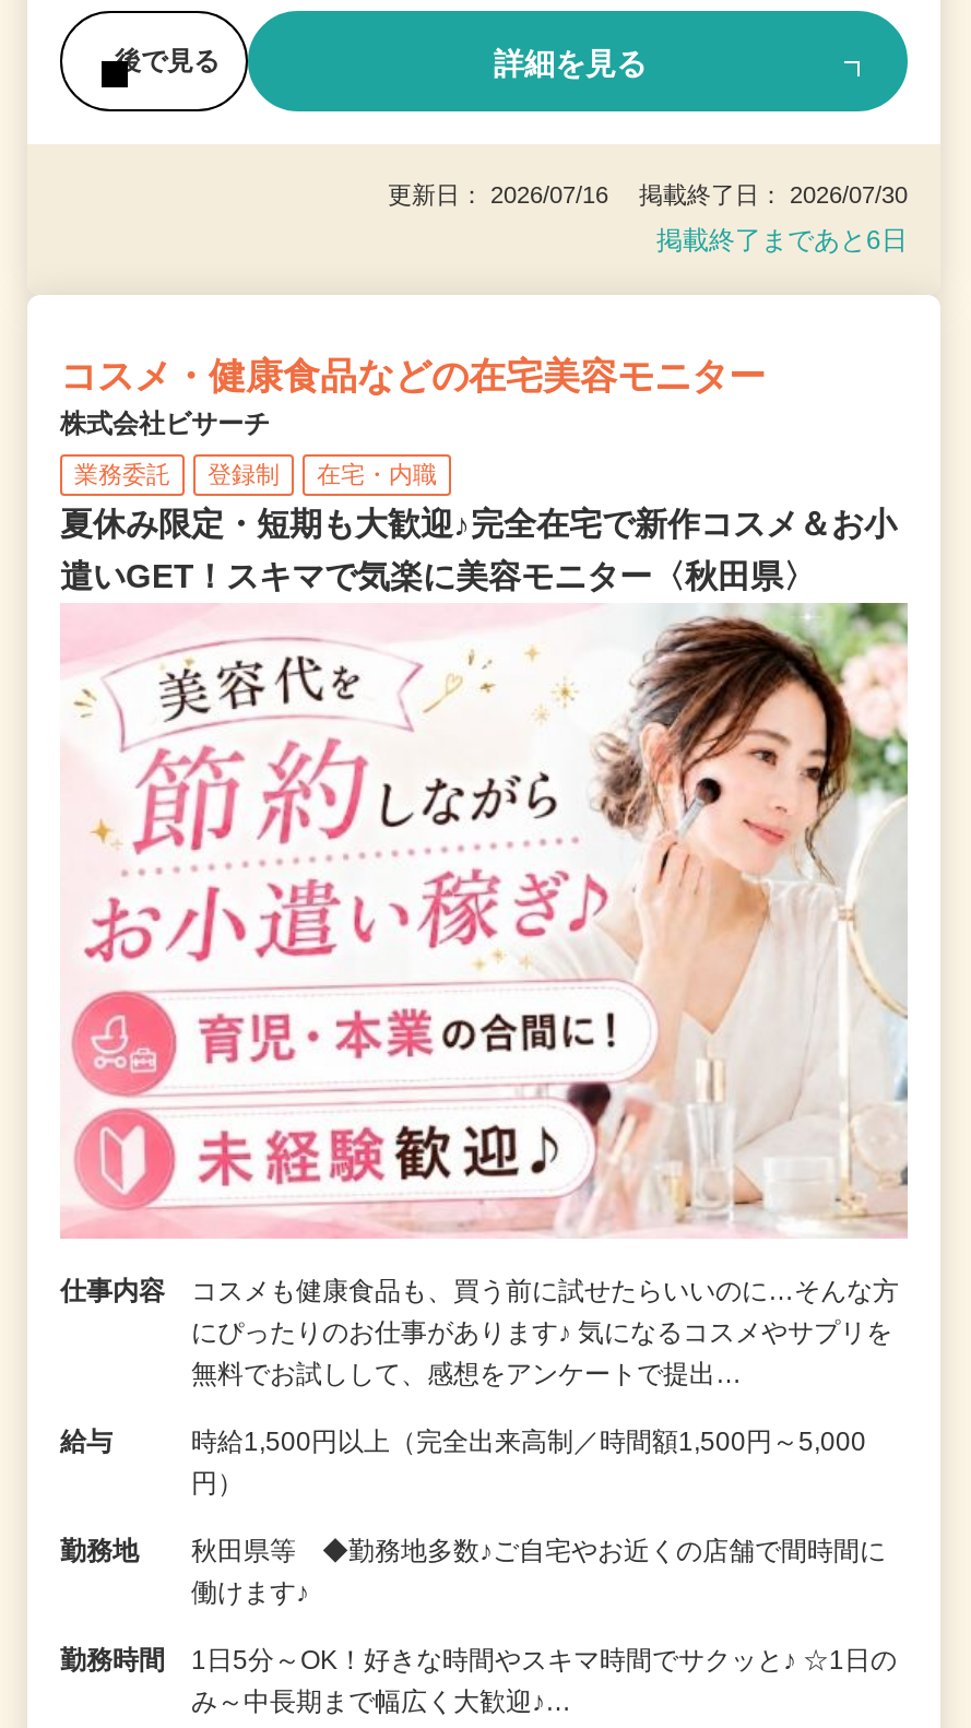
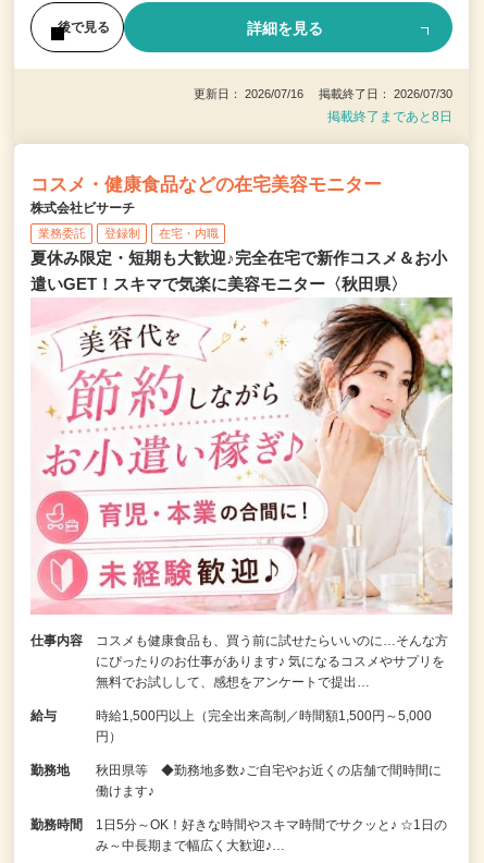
- 掲載終了まであと6日
+ 掲載終了まであと8日
